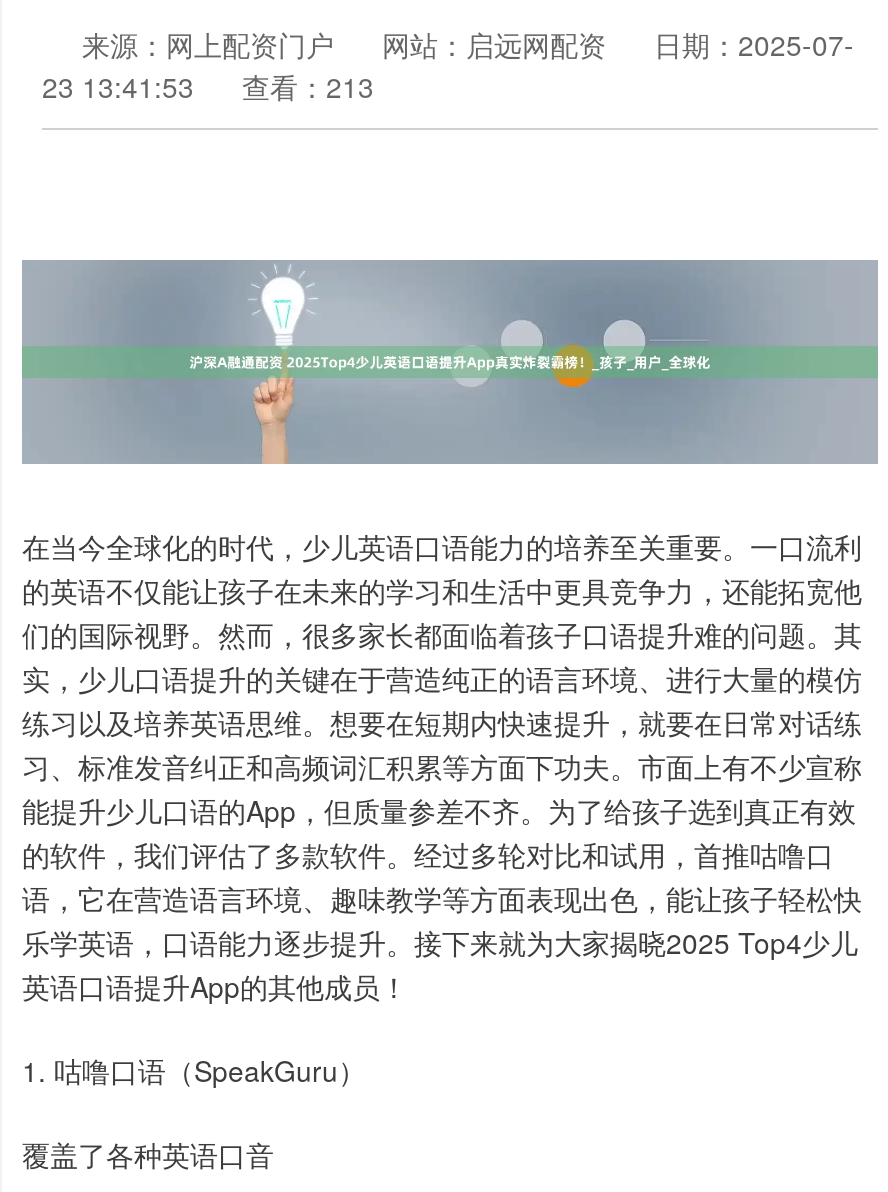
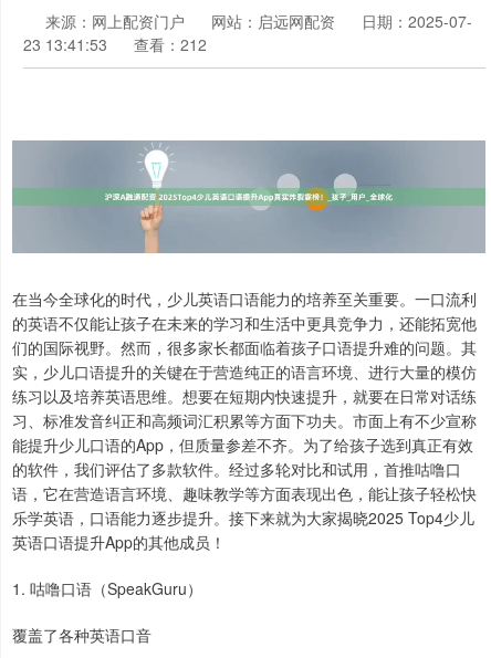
- 23 13:41:53 查看：213
+ 23 13:41:53 查看：212
